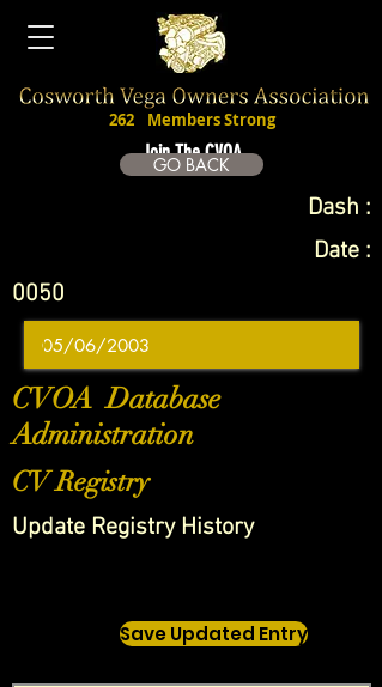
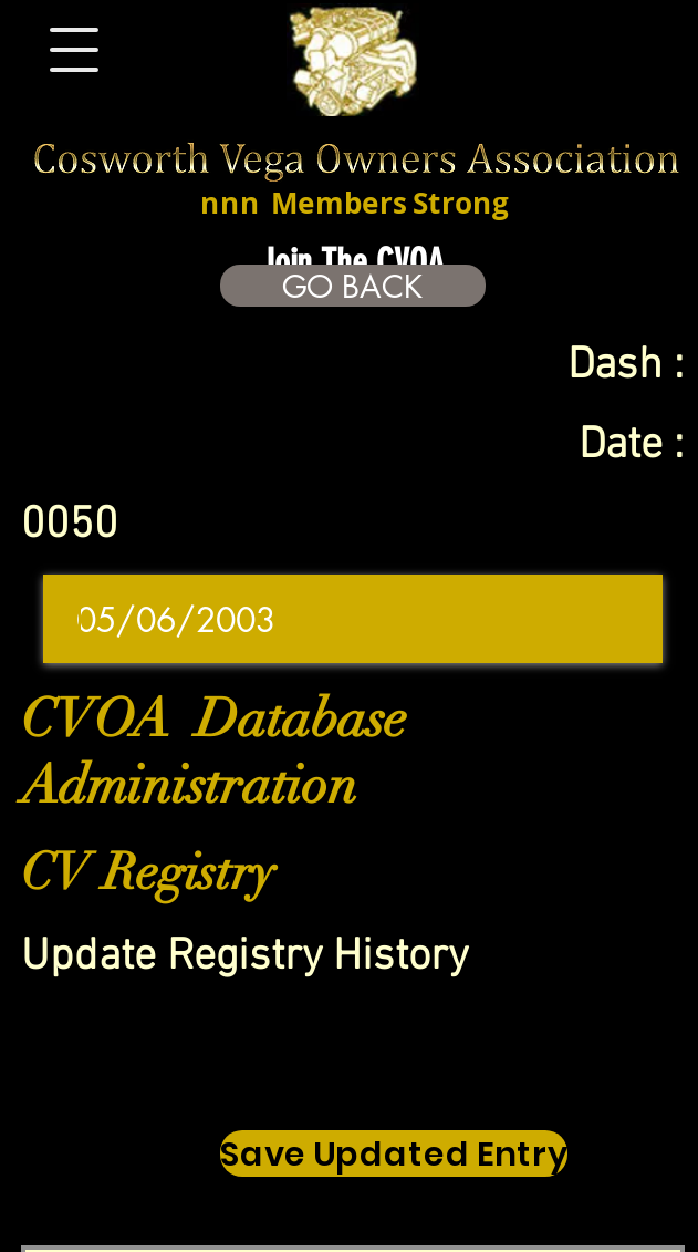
- 262
- Members Strong
+ nnn Members Strong
